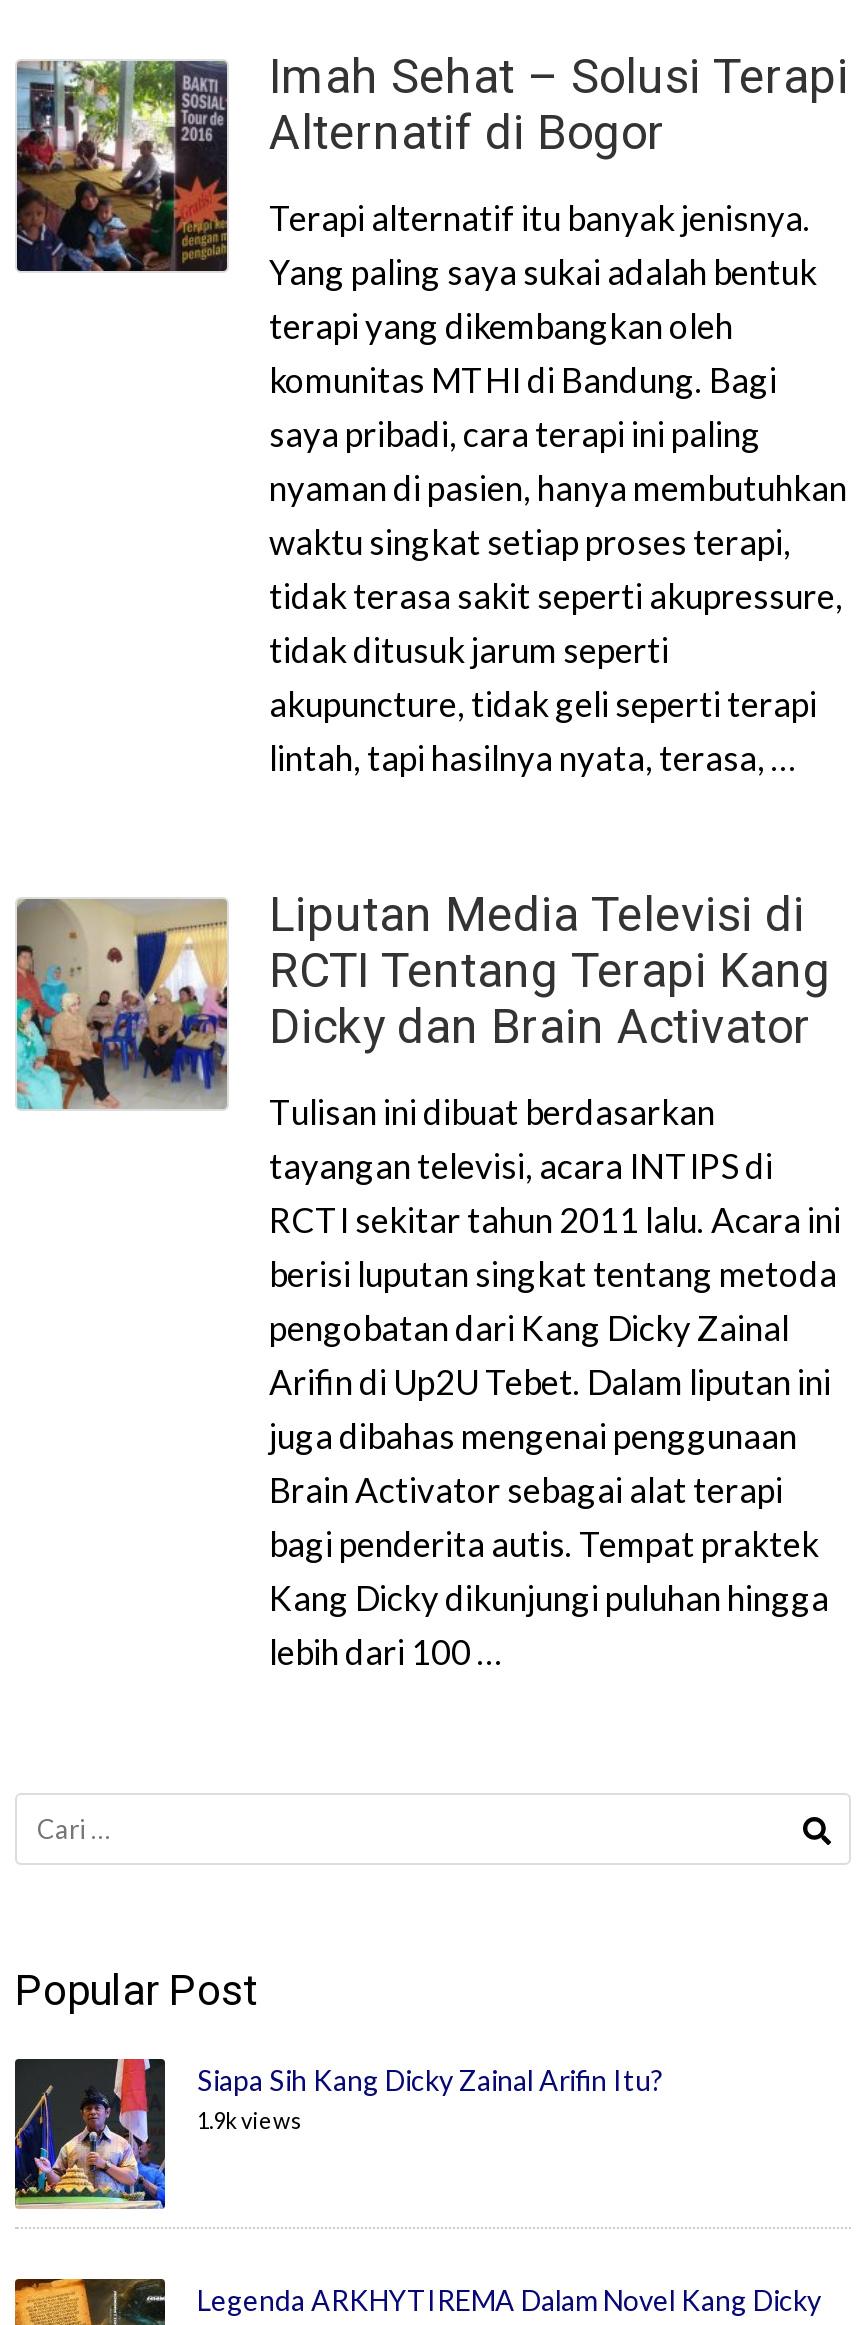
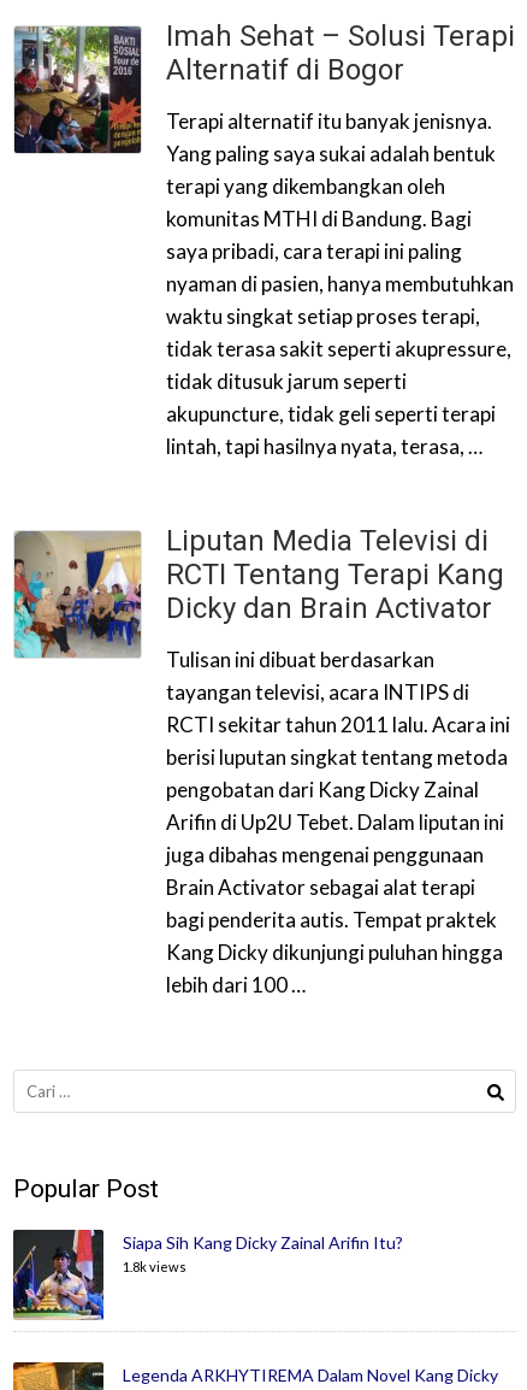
- 1.9k views
+ 1.8k views
